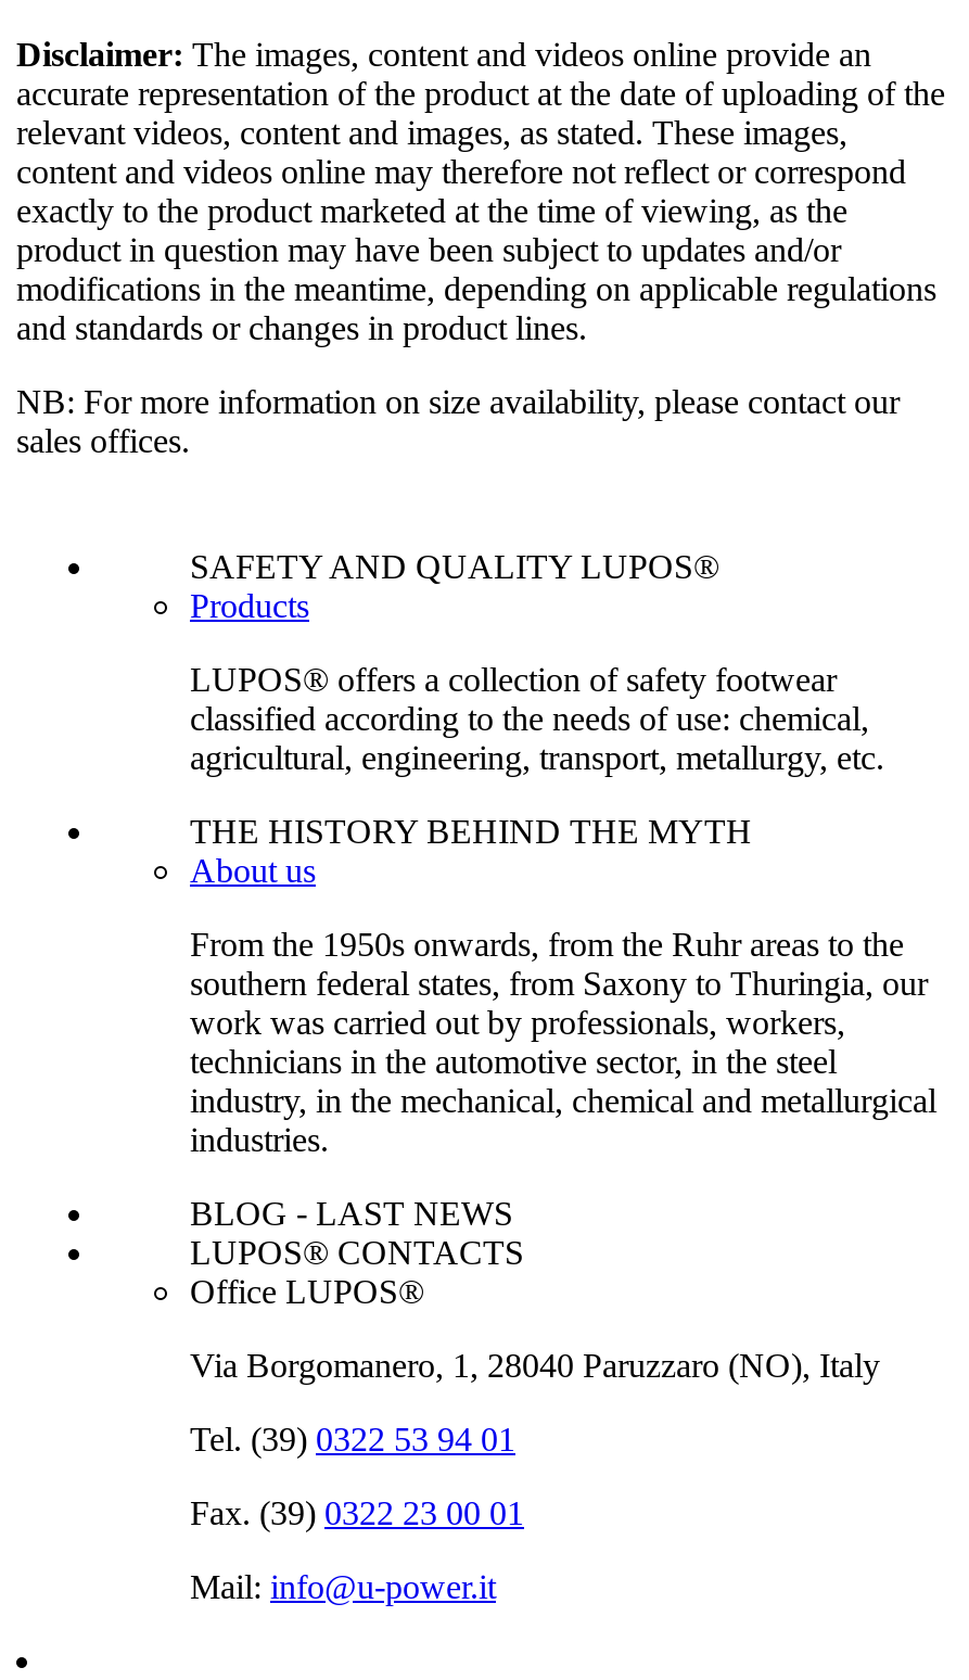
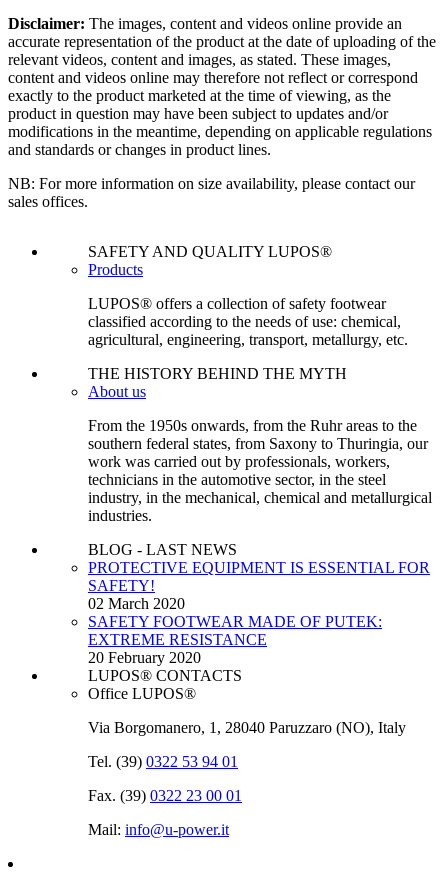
+ PROTECTIVE EQUIPMENT IS ESSENTIAL FOR
+ SAFETY!
+ 02 March 2020
+ SAFETY FOOTWEAR MADE OF PUTEK:
+ EXTREME RESISTANCE
+ 20 February 2020
